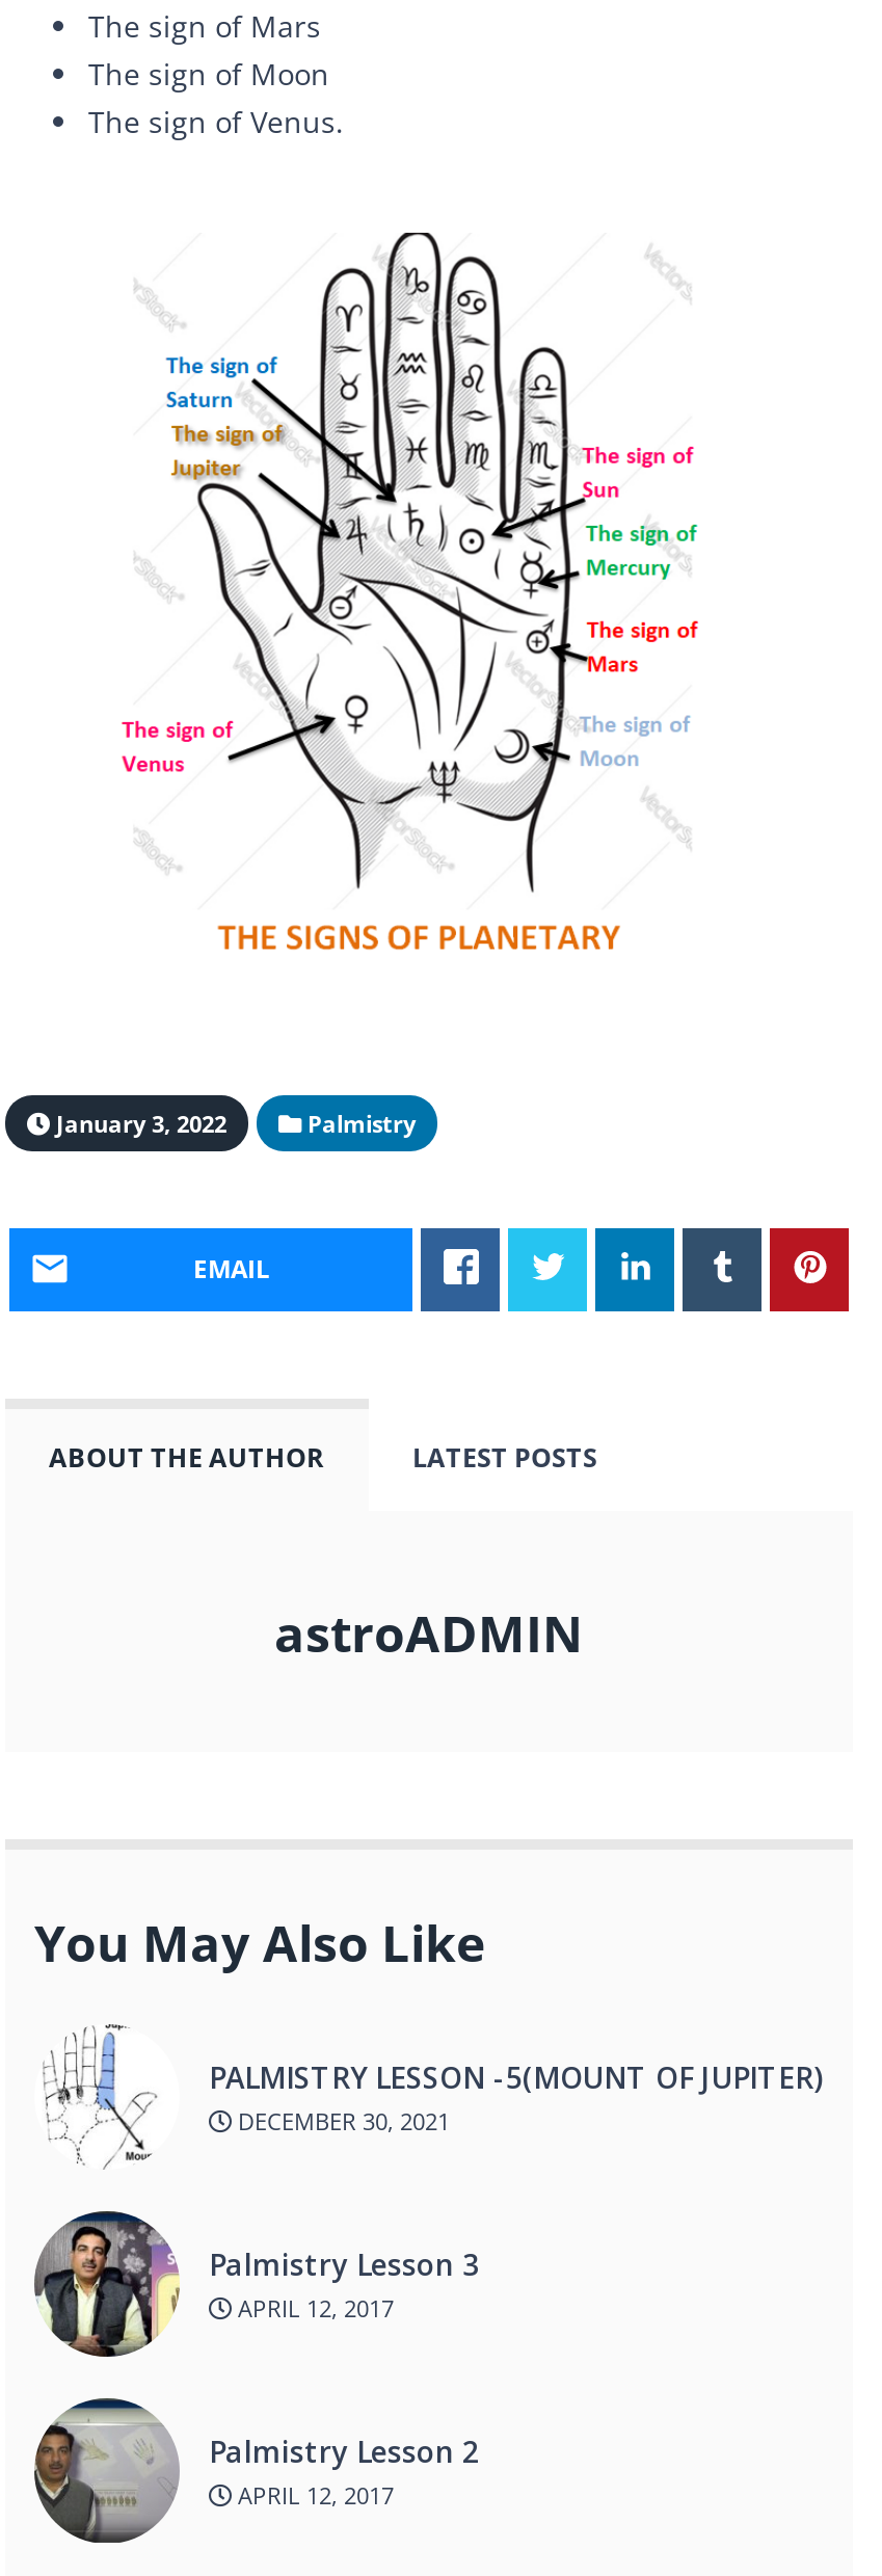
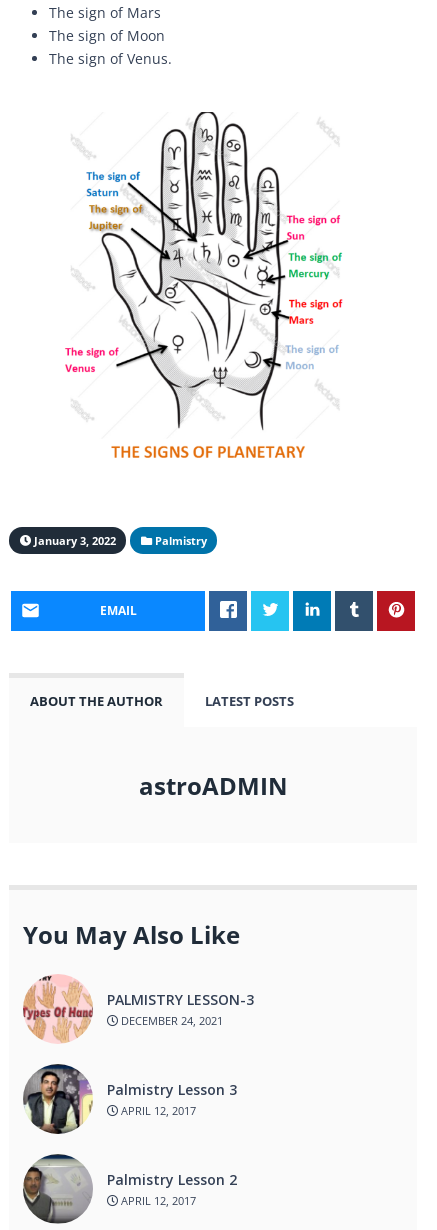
- [image]
- PALMISTRY LESSON -5(MOUNT OF JUPITER)
- DECEMBER 30, 2021
+ [image]
+ PALMISTRY LESSON-3
+ DECEMBER 24, 2021
